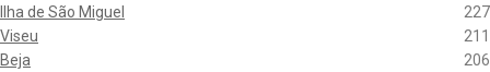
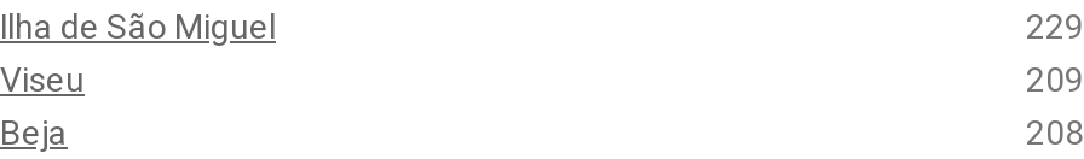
- 227
+ 229

- 211
+ 209

- 206
+ 208
